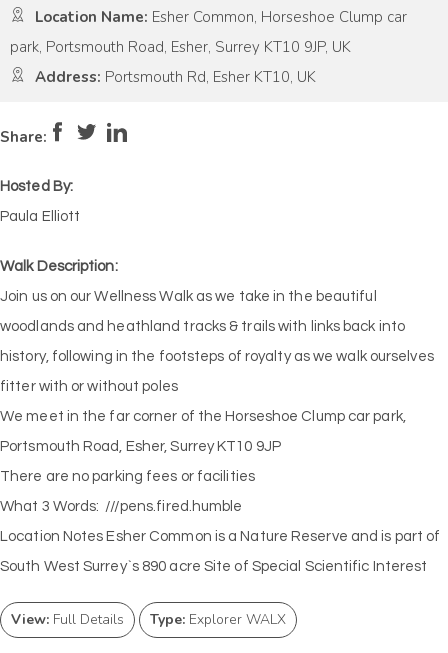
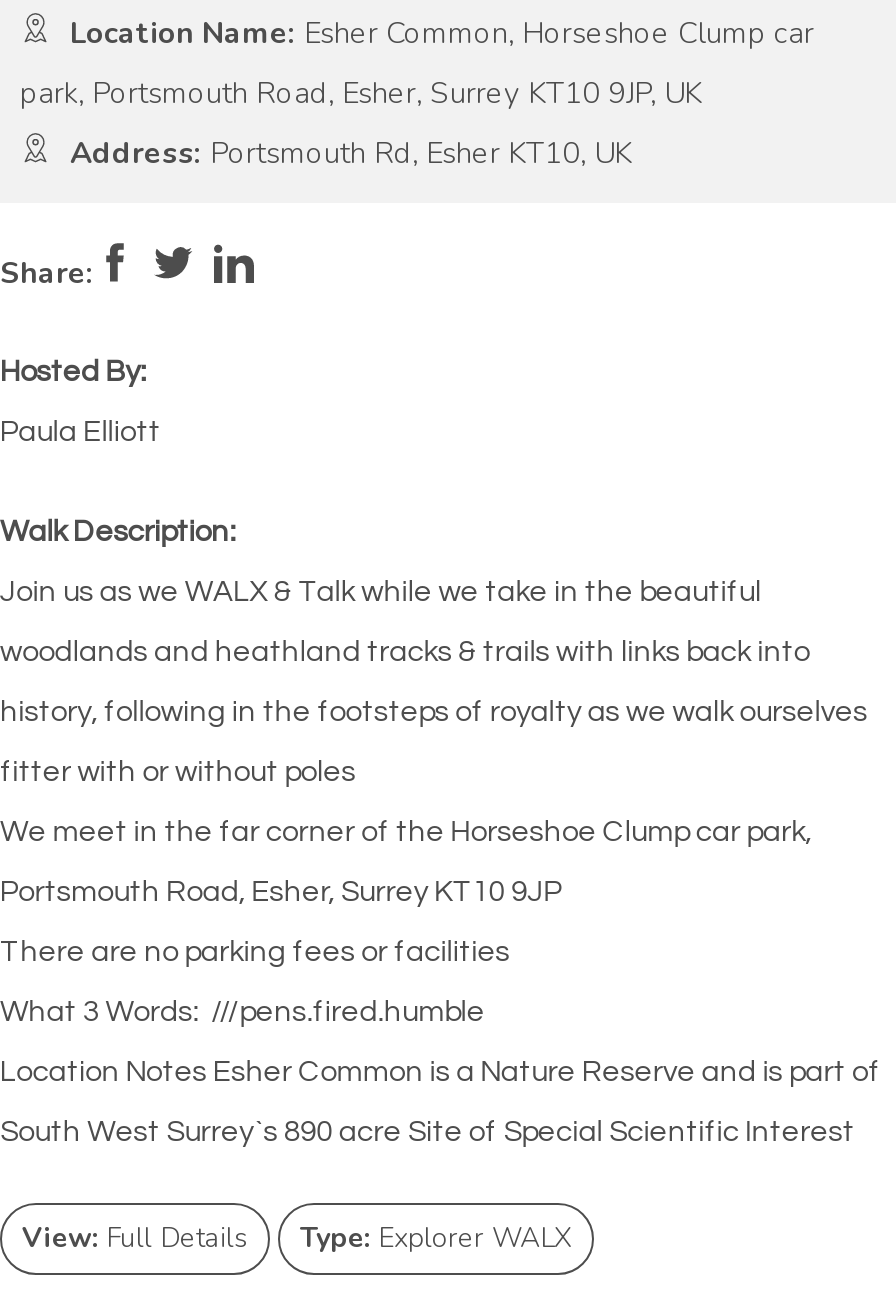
- Join us on our Wellness Walk as we take in the beautiful
+ Join us as we WALX & Talk while we take in the beautiful
